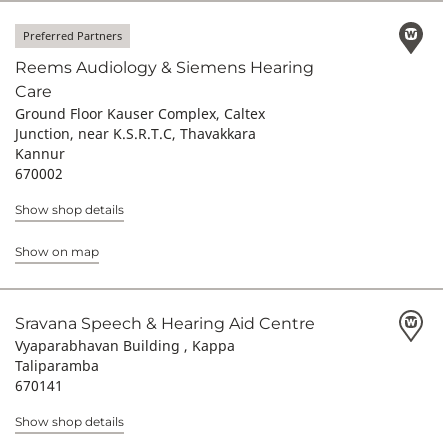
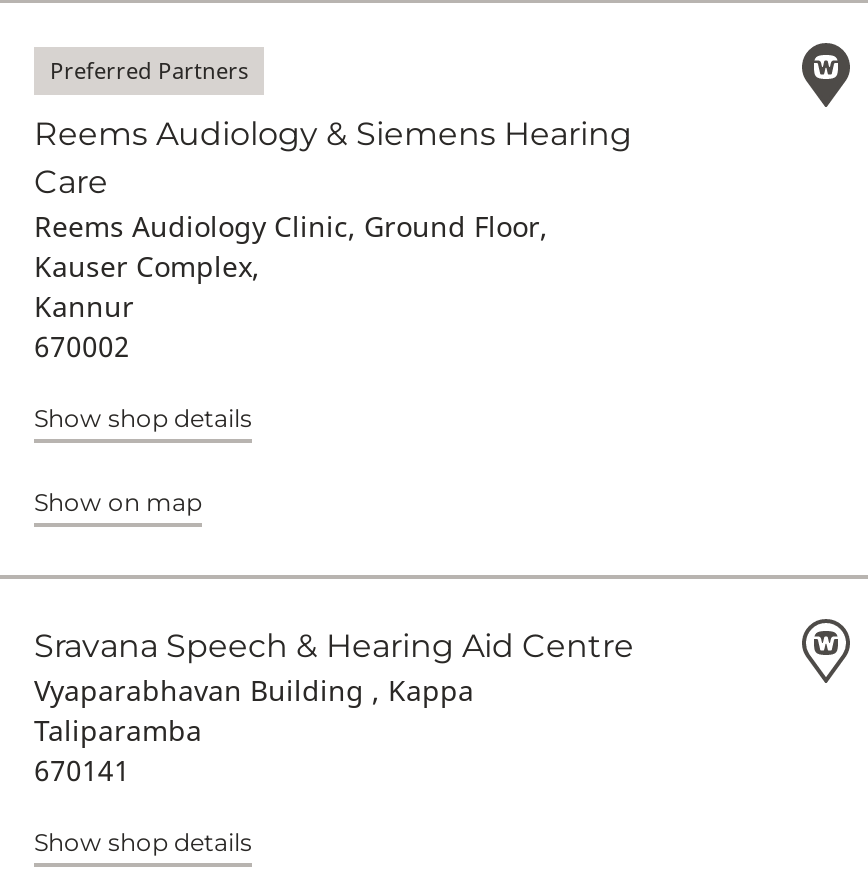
- Ground Floor Kauser Complex, Caltex
- Junction, near K.S.R.T.C, Thavakkara
+ Reems Audiology Clinic, Ground Floor,
+ Kauser Complex,
